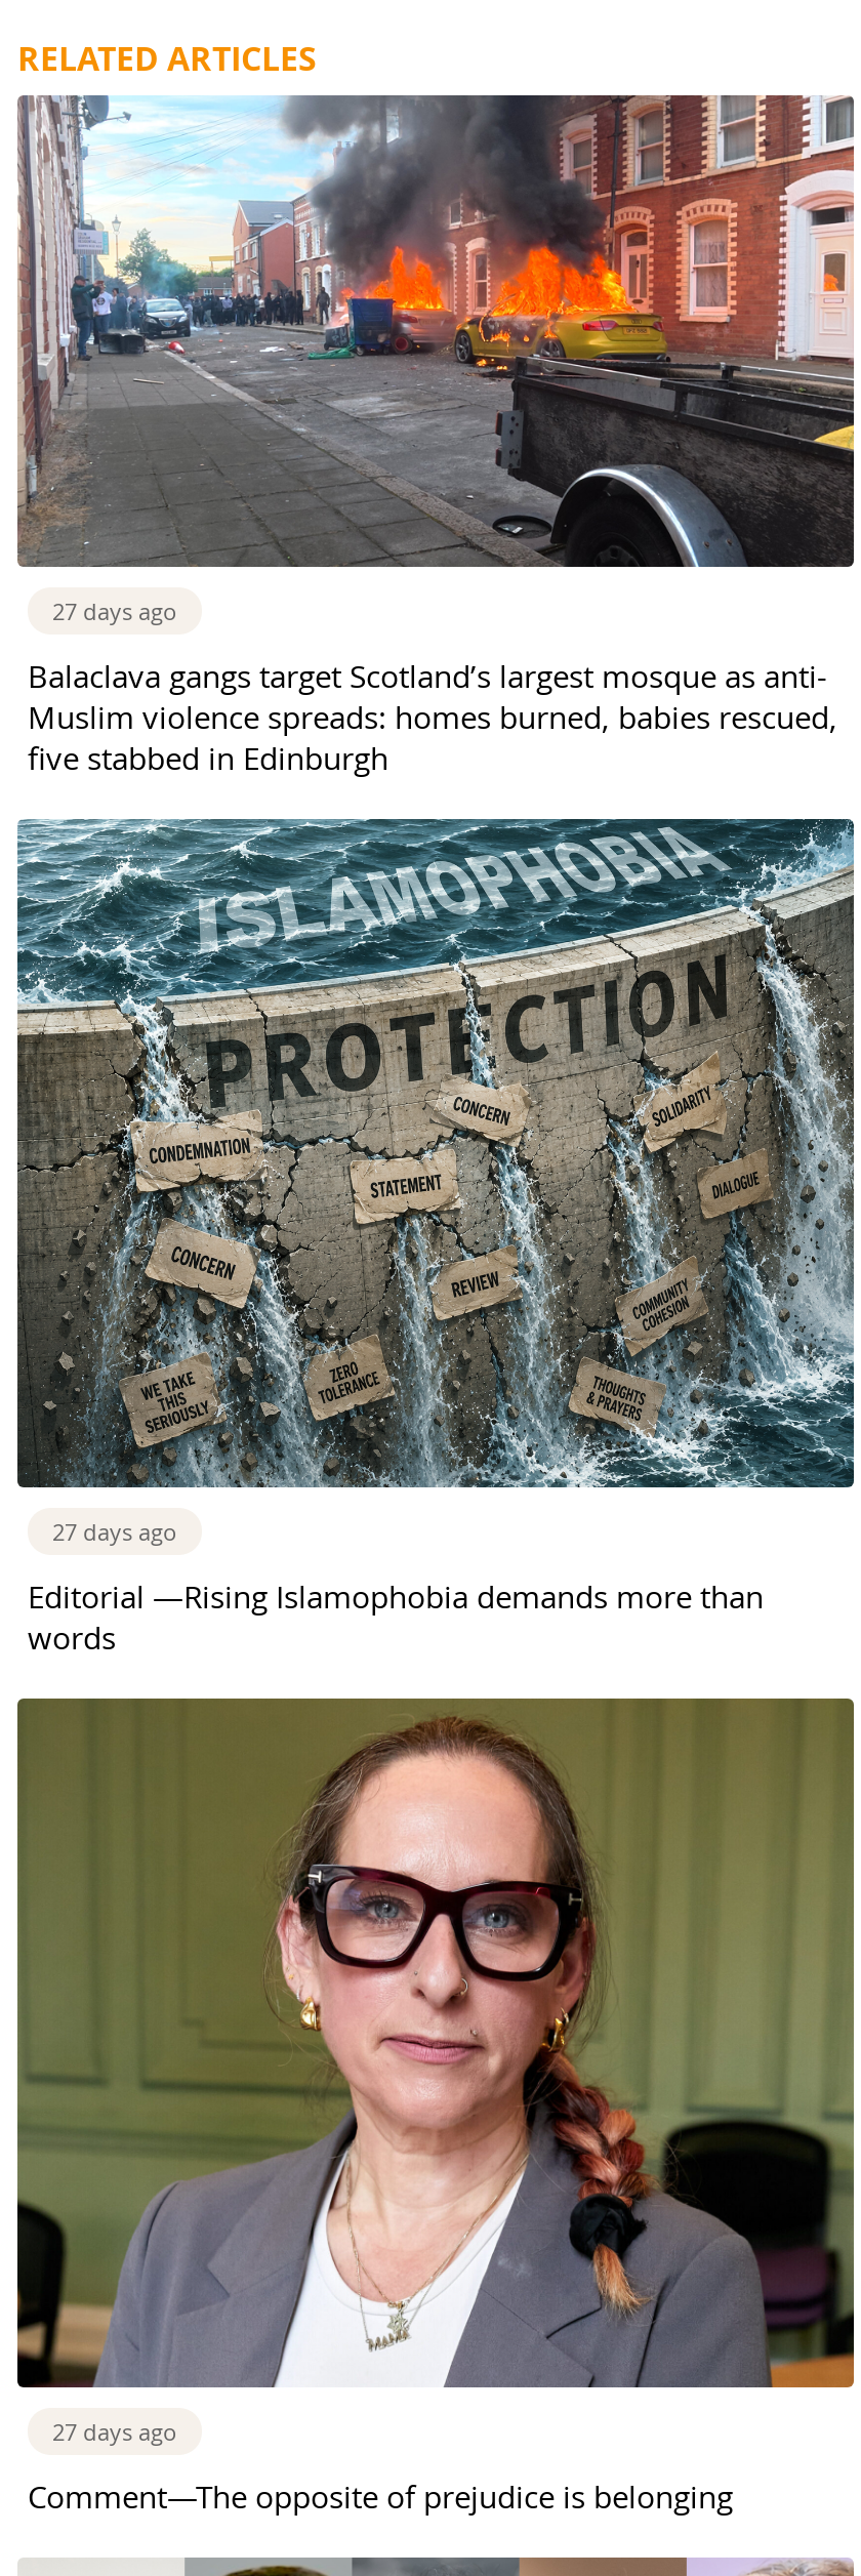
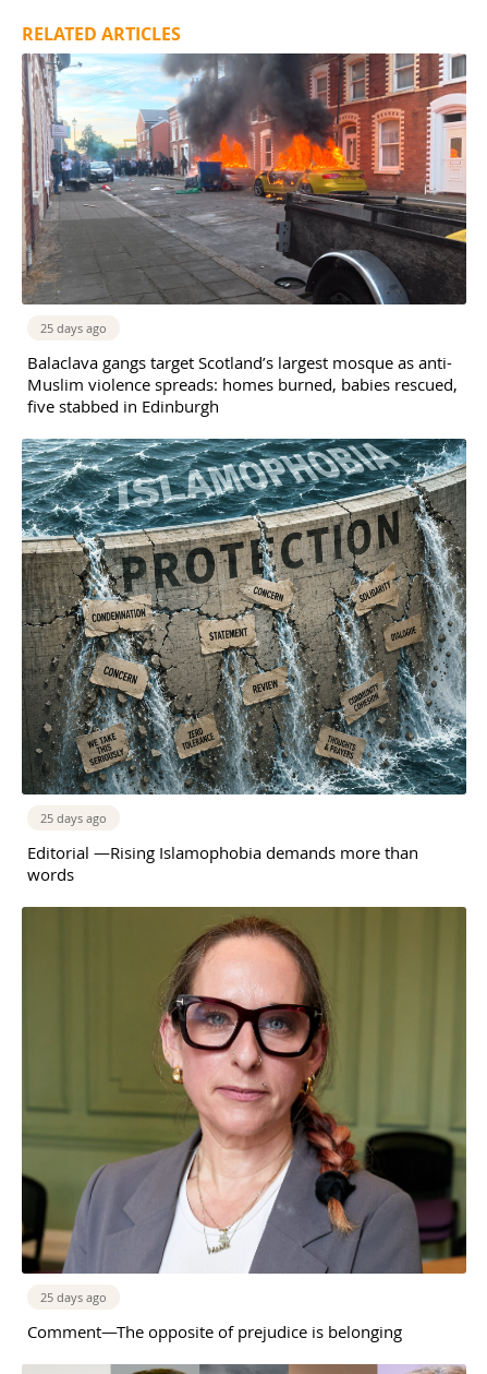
- 27 days ago
+ 25 days ago

- 27 days ago
+ 25 days ago

- 27 days ago
+ 25 days ago
